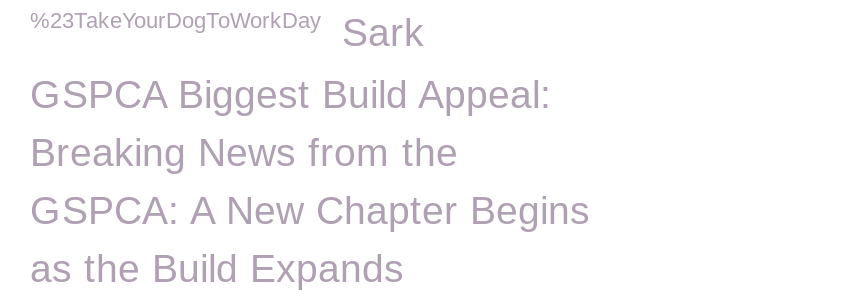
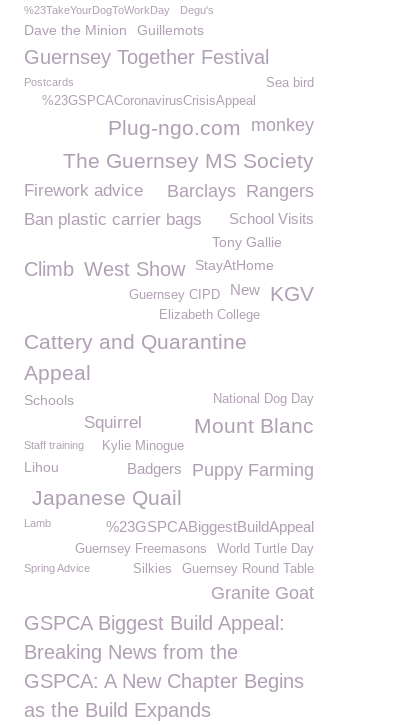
- Sark
+ Degu's
+ Dave the Minion
+ Guillemots
+ Guernsey Together Festival
+ Postcards
+ Sea bird
+ %23GSPCACoronavirusCrisisAppeal
+ monkey
+ Plug-ngo.com
+ The Guernsey MS Society
+ Firework advice
+ Rangers
+ Barclays
+ Ban plastic carrier bags
+ School Visits
+ Tony Gallie
+ Climb West Show
+ StayAtHome
+ KGV
+ New
+ Guernsey CIPD
+ Elizabeth College
+ Cattery and Quarantine
+ Appeal
+ Schools
+ National Dog Day
+ Mount Blanc
+ Squirrel
+ Kylie Minogue
+ Staff training
+ Puppy Farming
+ Lihou
+ Badgers
+ Japanese Quail
+ Lamb
+ %23GSPCABiggestBuildAppeal
+ World Turtle Day
+ Guernsey Freemasons
+ Spring Advice
+ Guernsey Round Table
+ Silkies
+ Granite Goat
